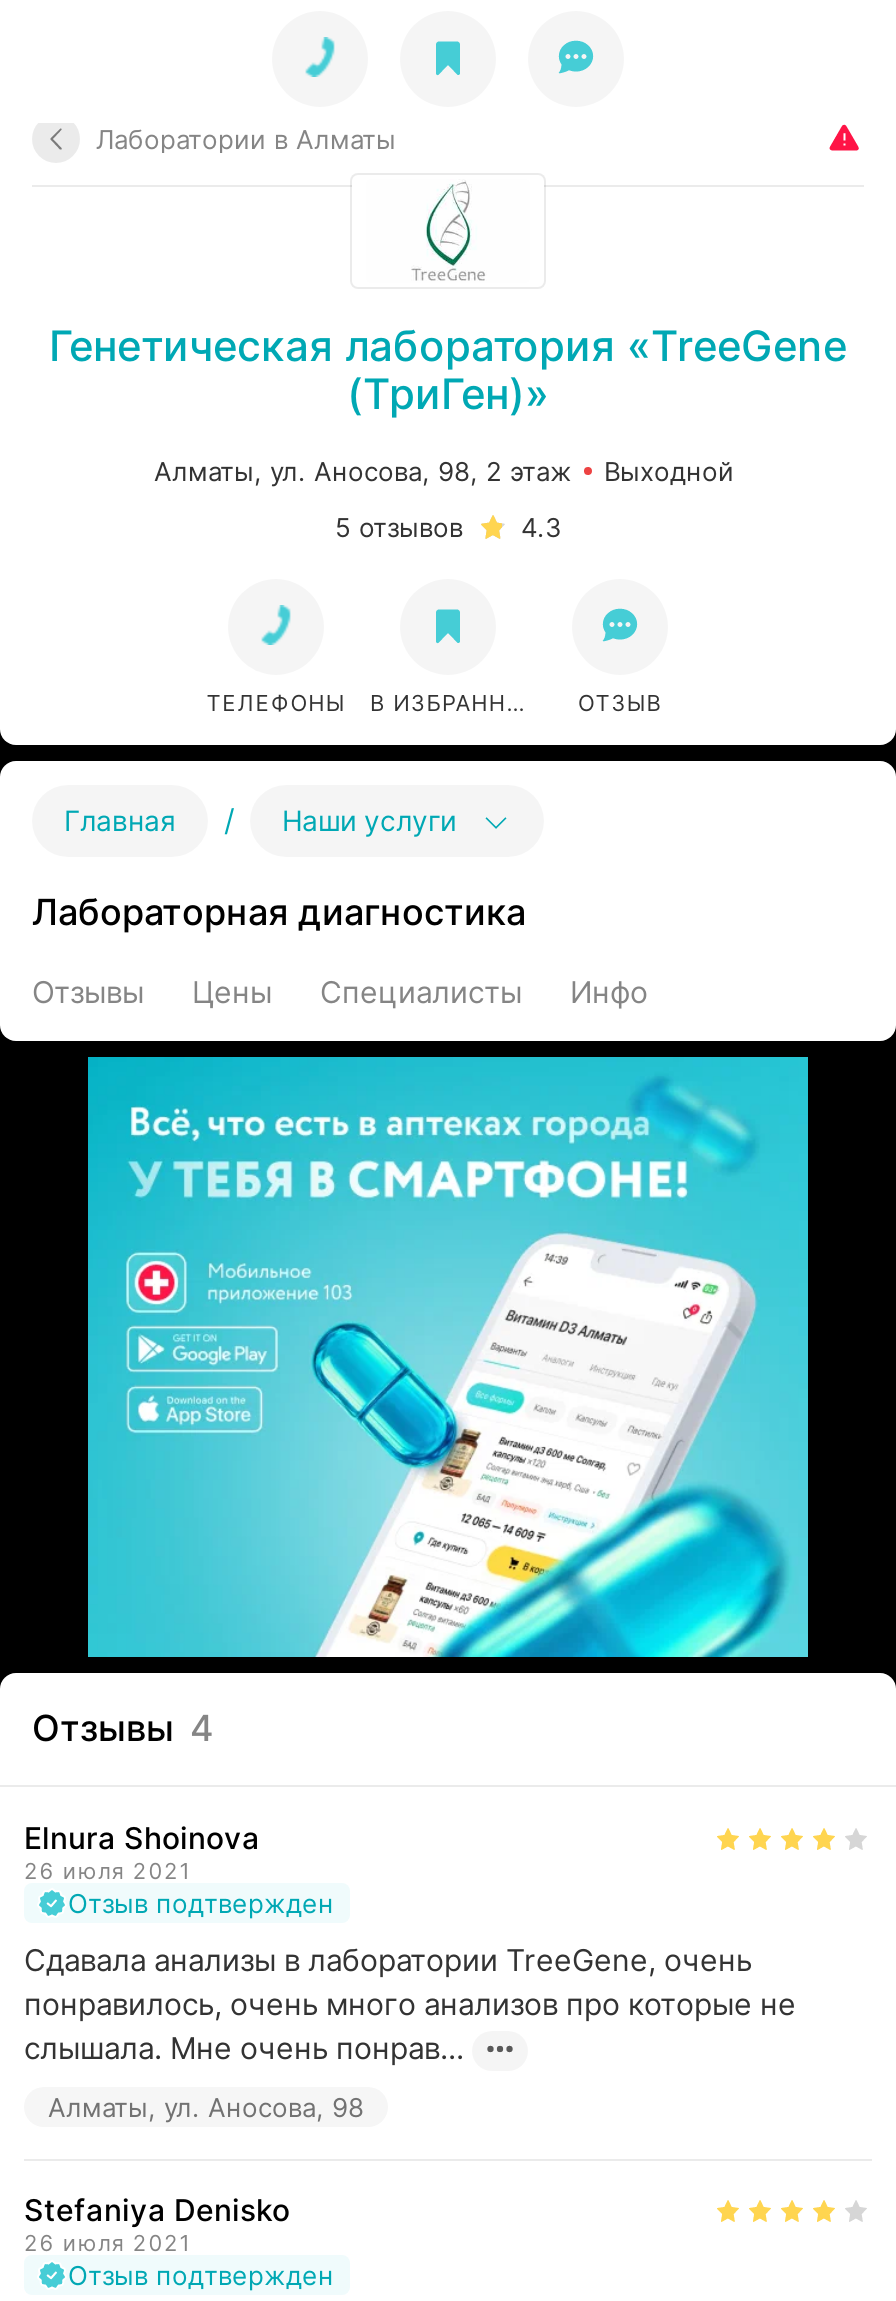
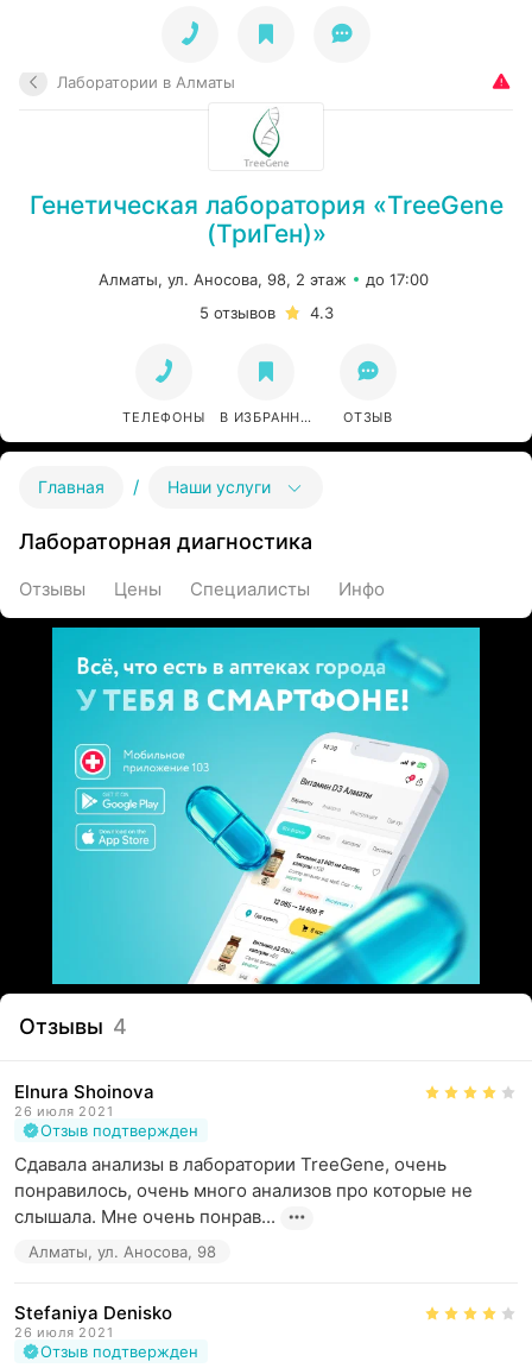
- Выходной
+ до 17:00
